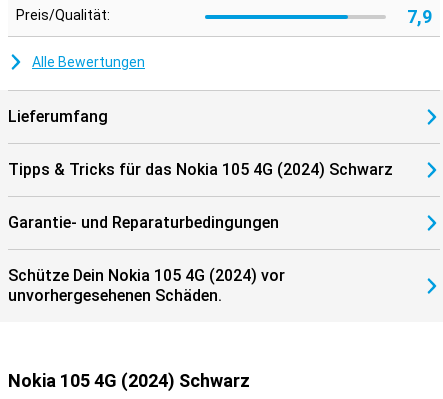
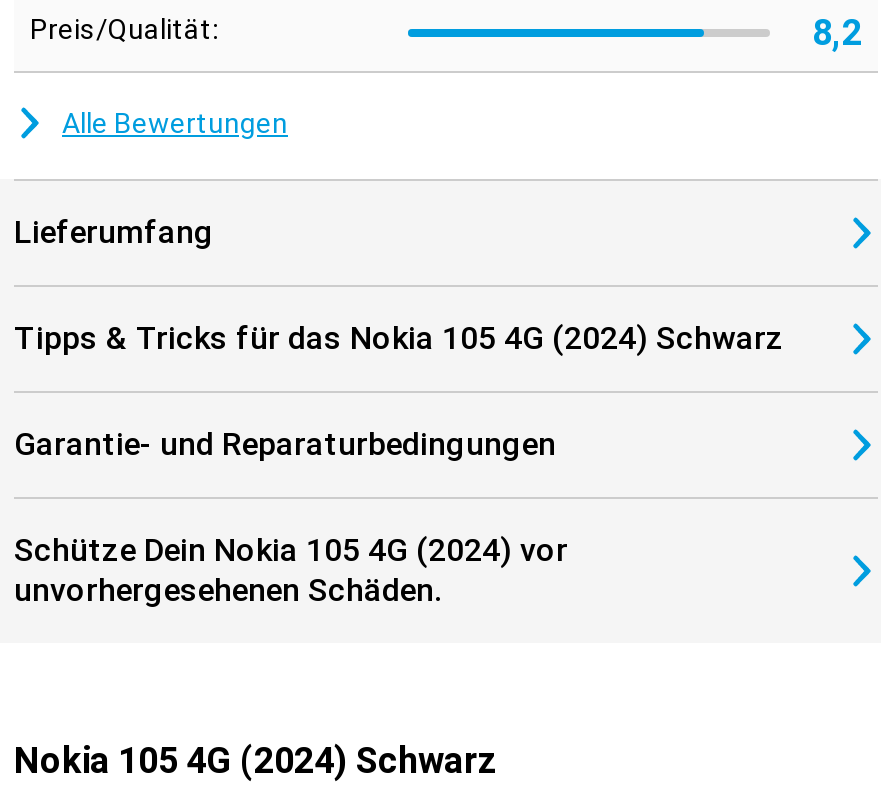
- 7,9
+ 8,2
